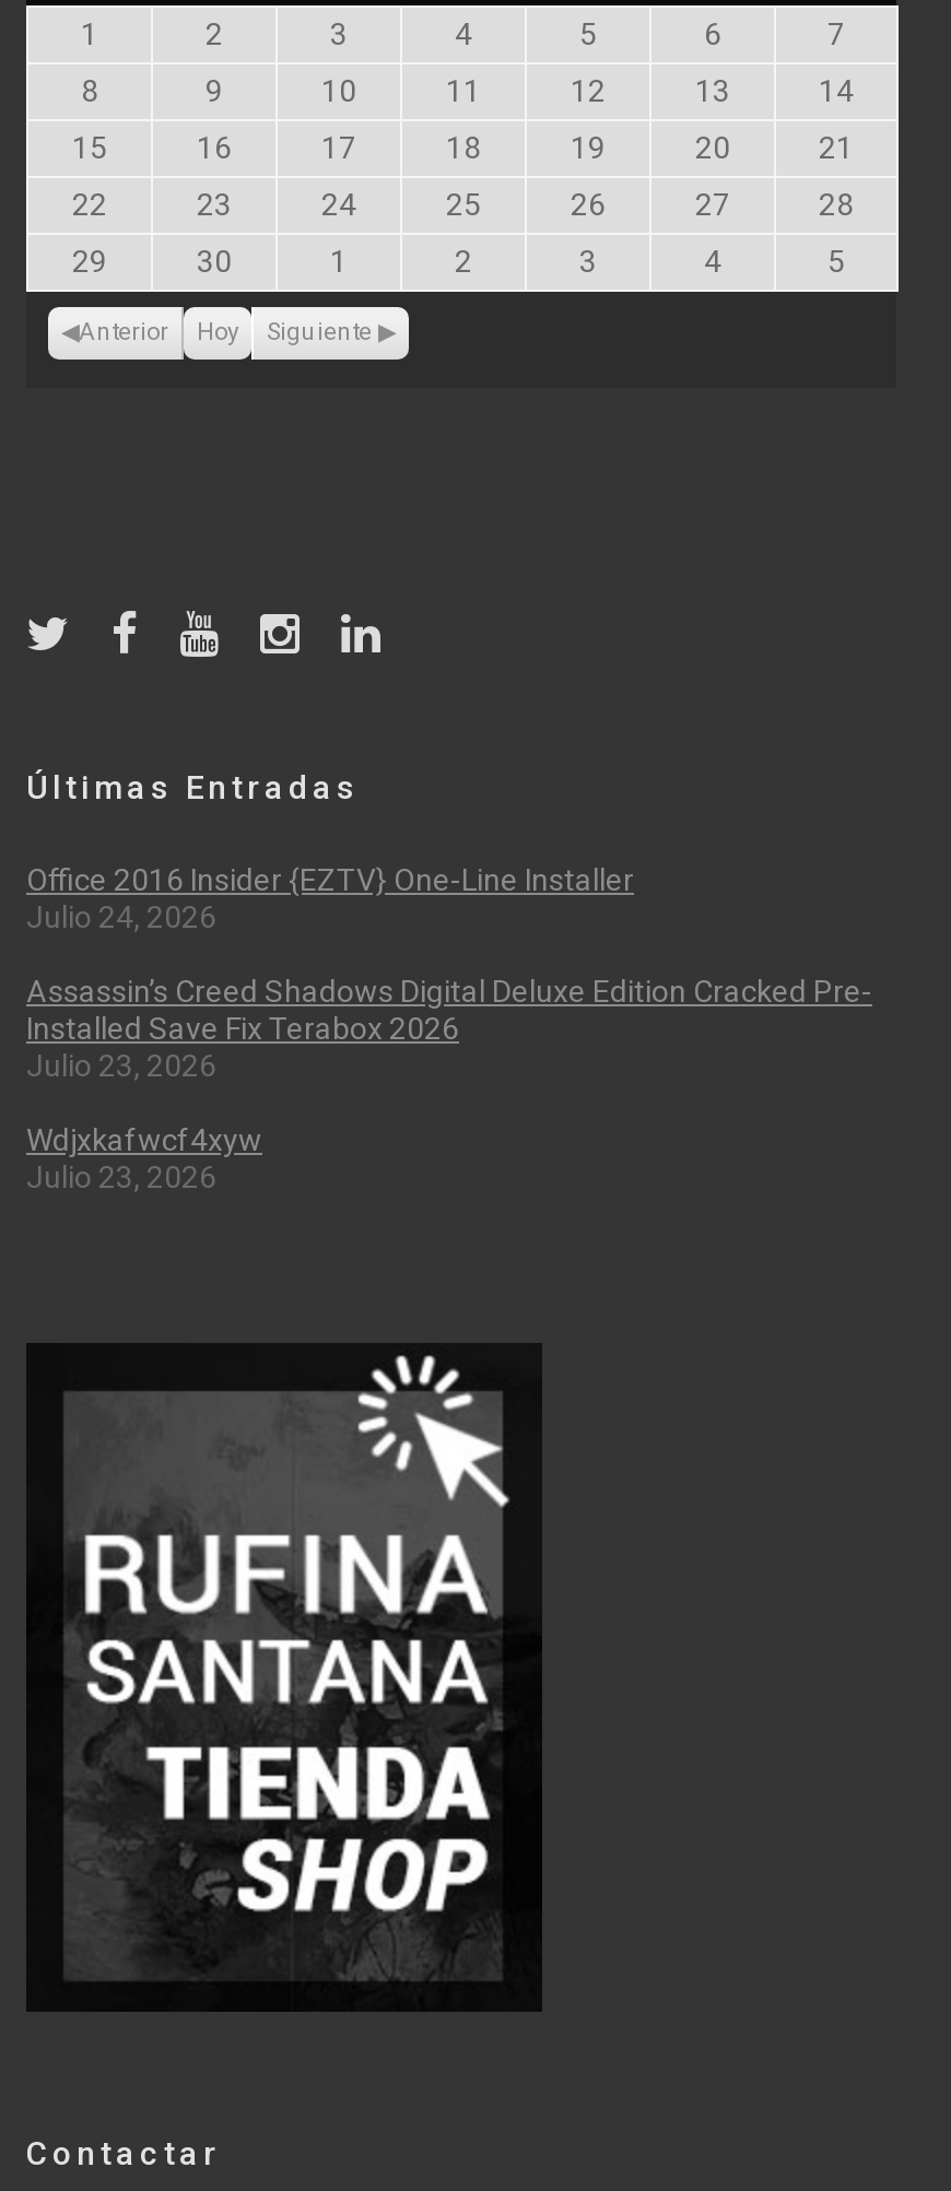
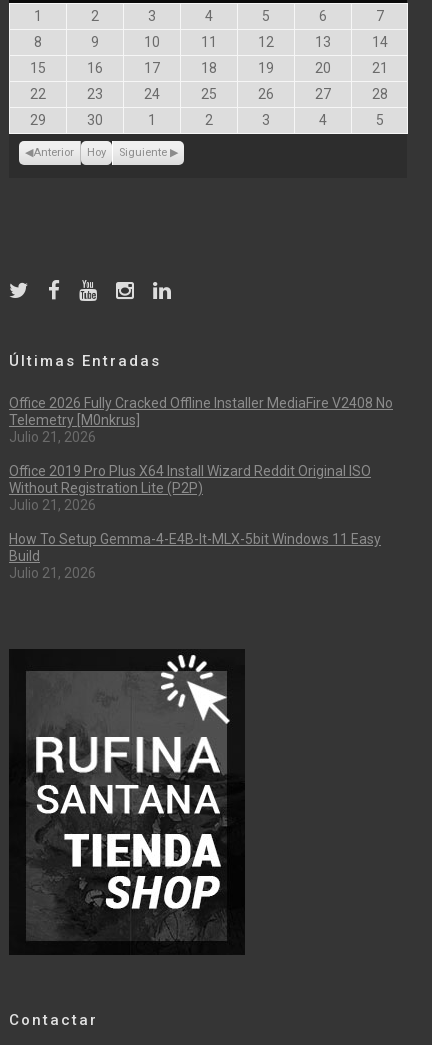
- Office 2016 Insider {EZTV} One-Line Installer
- Julio 24, 2026
+ Office 2026 Fully Cracked Offline Installer MediaFire V2408 No
+ Telemetry [m0nkrus]
+ Julio 21, 2026

- Assassin’s Creed Shadows Digital Deluxe Edition Cracked Pre-
- Installed Save Fix Terabox 2026
- Julio 23, 2026
+ Office 2019 Pro Plus X64 Install Wizard Reddit Original ISO
+ Without Registration Lite (P2P)
+ Julio 21, 2026

- Wdjxkafwcf4xyw
- Julio 23, 2026
+ How To Setup Gemma-4-E4B-It-MLX-5bit Windows 11 Easy
+ Build
+ Julio 21, 2026
